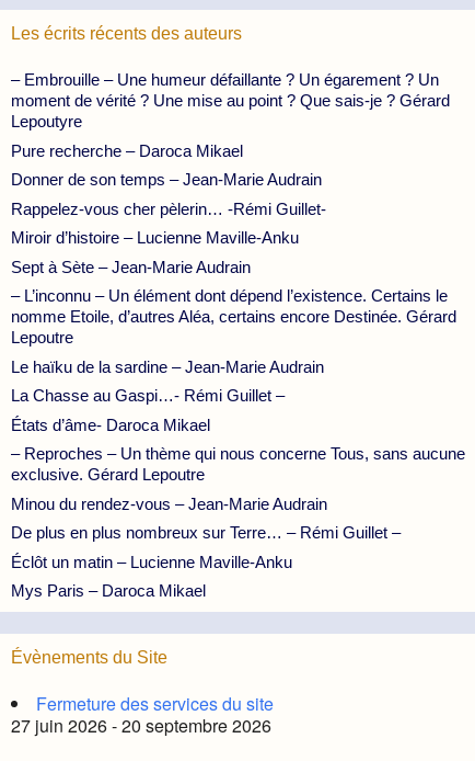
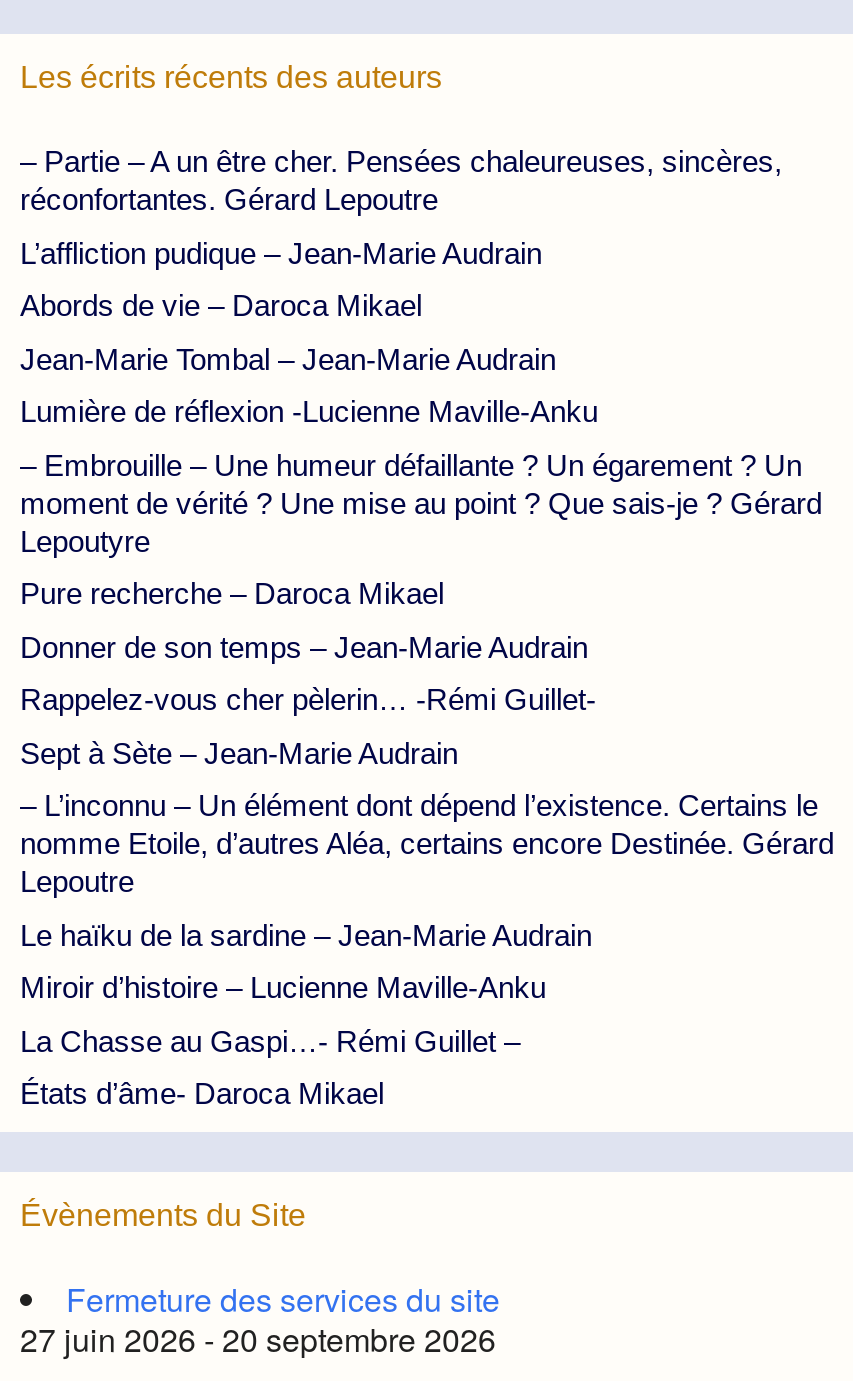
+ – Partie – A un être cher. Pensées chaleureuses, sincères,
+ réconfortantes. Gérard Lepoutre
+ L’affliction pudique – Jean-Marie Audrain
+ Abords de vie – Daroca Mikael
+ Jean-Marie Tombal – Jean-Marie Audrain
+ Lumière de réflexion -Lucienne Maville-Anku

moved down: – Embrouille – Une humeur défaillante ? Un égarement ? Un | moment de vérité ? Une mise au point ? Que sais-je ? Gérard | Lepoutyre | Pure recherche – Daroca Mikael | Donner de son temps – Jean-Marie Audrain | Rappelez-vous cher pèlerin… -Rémi Guillet-

moved down: Miroir d’histoire – Lucienne Maville-Anku

moved down: Sept à Sète – Jean-Marie Audrain | – L’inconnu – Un élément dont dépend l’existence. Certains le | nomme Etoile, d’autres Aléa, certains encore Destinée. Gérard | Lepoutre | Le haïku de la sardine – Jean-Marie Audrain

moved down: La Chasse au Gaspi…- Rémi Guillet – | États d’âme- Daroca Mikael

- – Reproches – Un thème qui nous concerne Tous, sans aucune
- exclusive. Gérard Lepoutre
- Minou du rendez-vous – Jean-Marie Audrain
- De plus en plus nombreux sur Terre… – Rémi Guillet –
- Éclôt un matin – Lucienne Maville-Anku
- Mys Paris – Daroca Mikael
